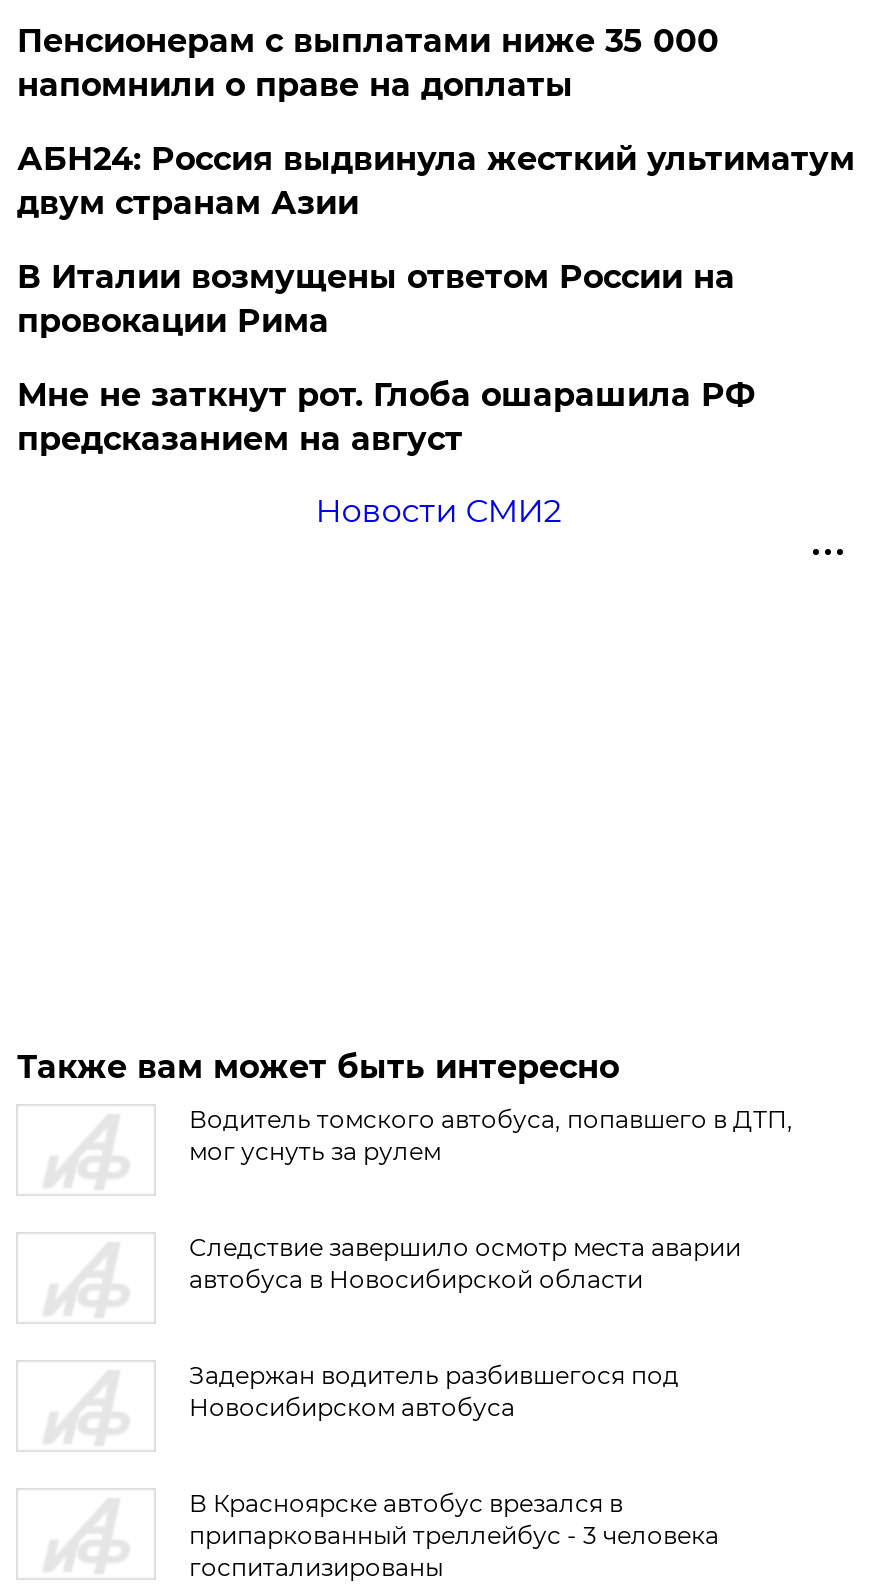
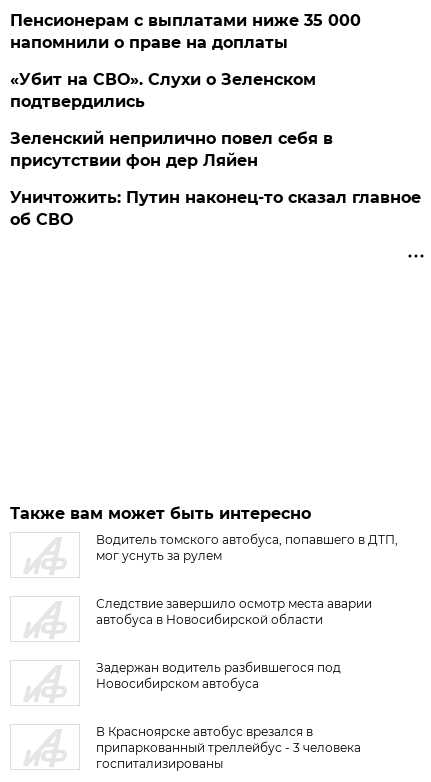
- АБН24: Россия выдвинула жесткий ультиматум
- двум странам Азии
- В Италии возмущены ответом России на
- провокации Рима
- Мне не заткнут рот. Глоба ошарашила РФ
- предсказанием на август
- Новости СМИ2
+ «Убит на СВО». Слухи о Зеленском
+ подтвердились
+ Зеленский неприлично повел cебя в
+ присутствии фон дер Ляйен
+ Уничтожить: Путин наконец-то сказал главное
+ об СВО
